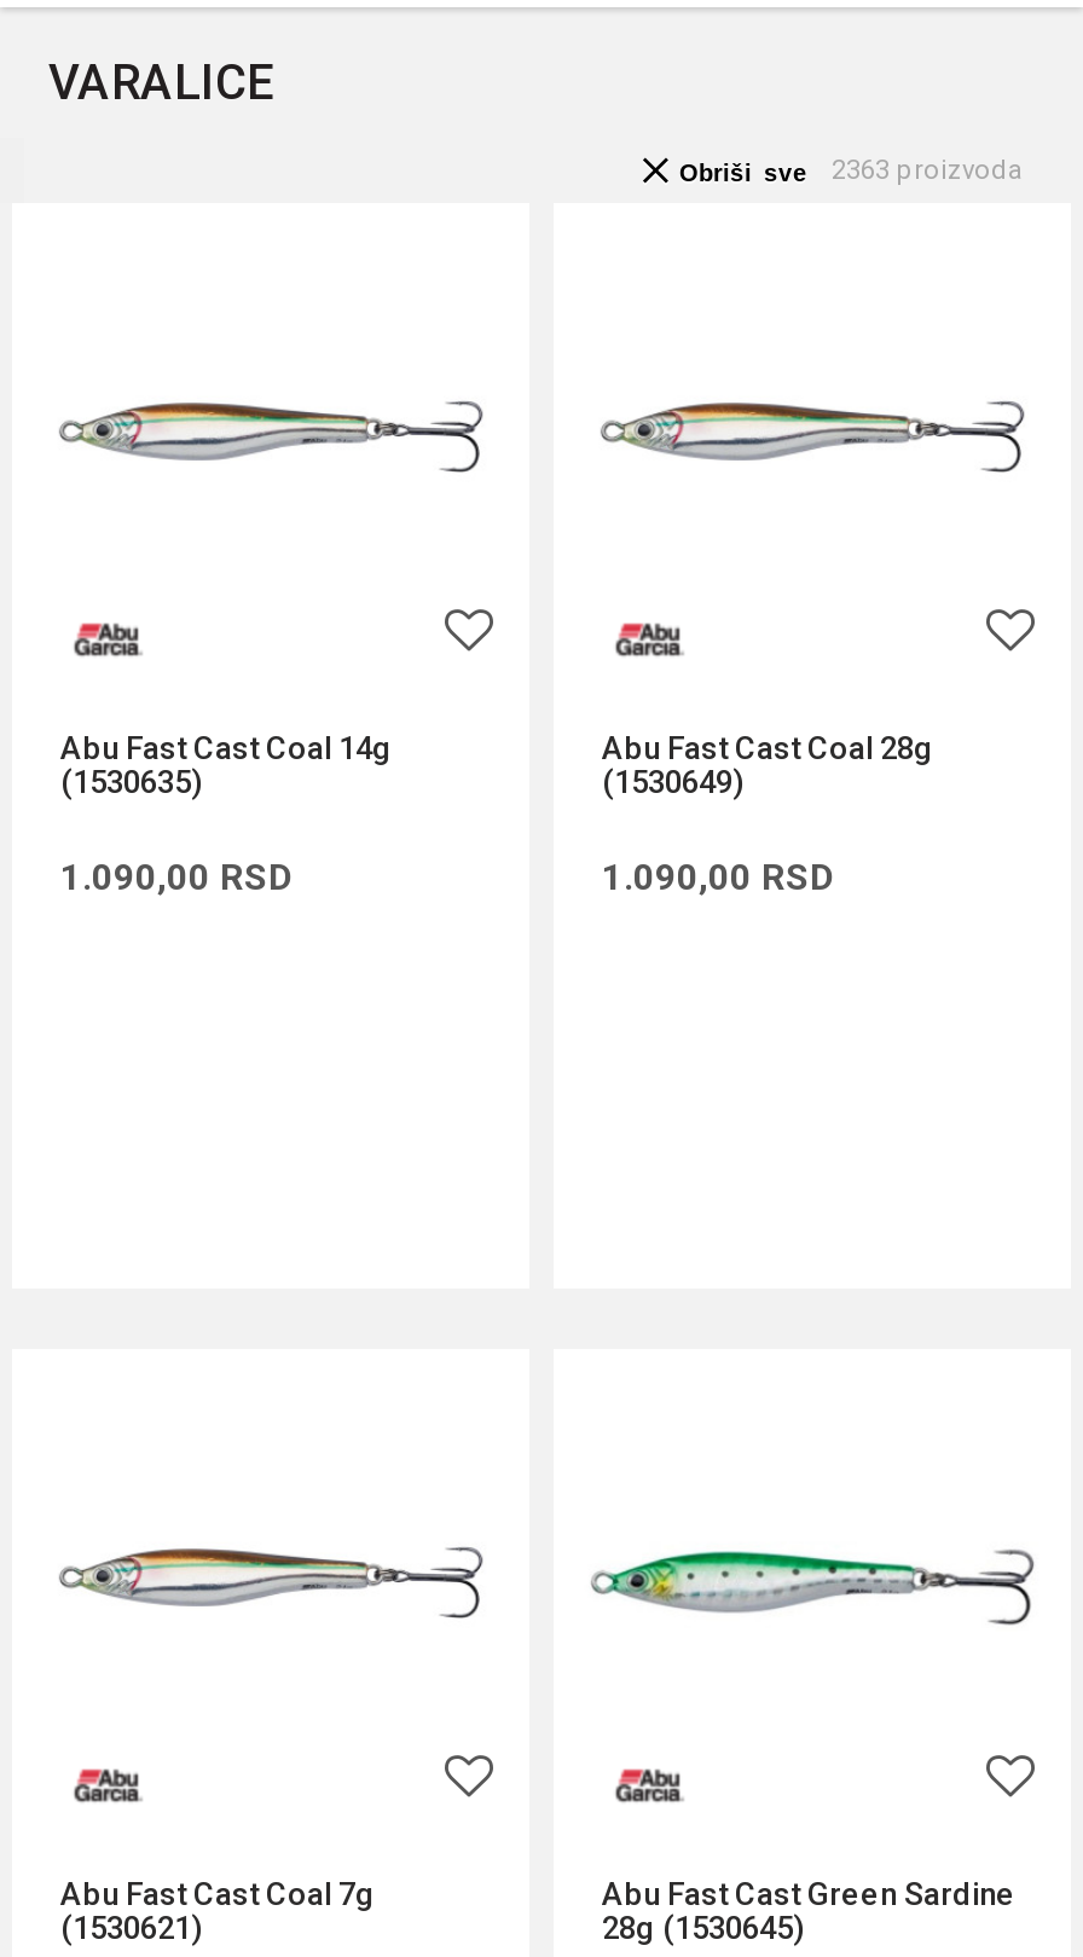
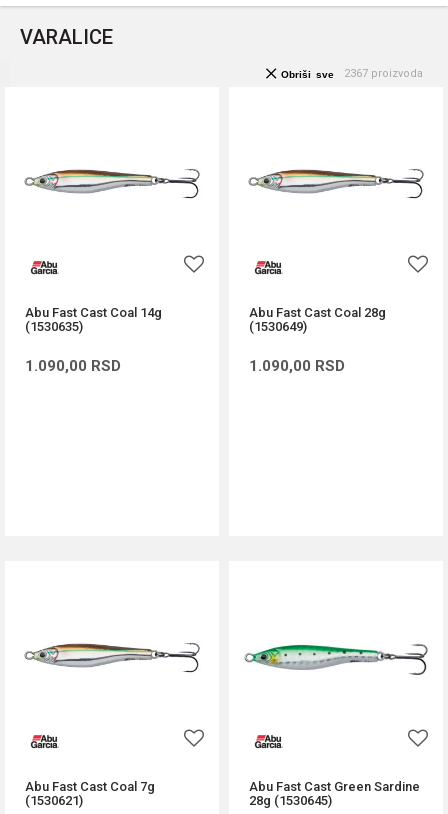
- Obriši sve 2363 proizvoda
+ Obriši sve 2367 proizvoda
